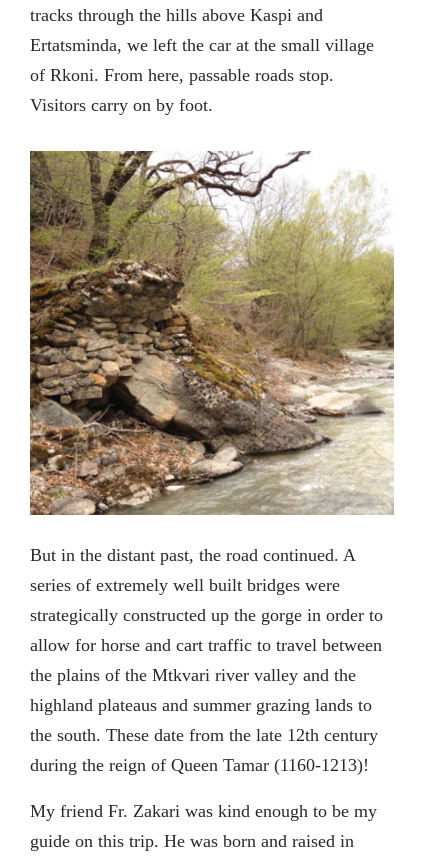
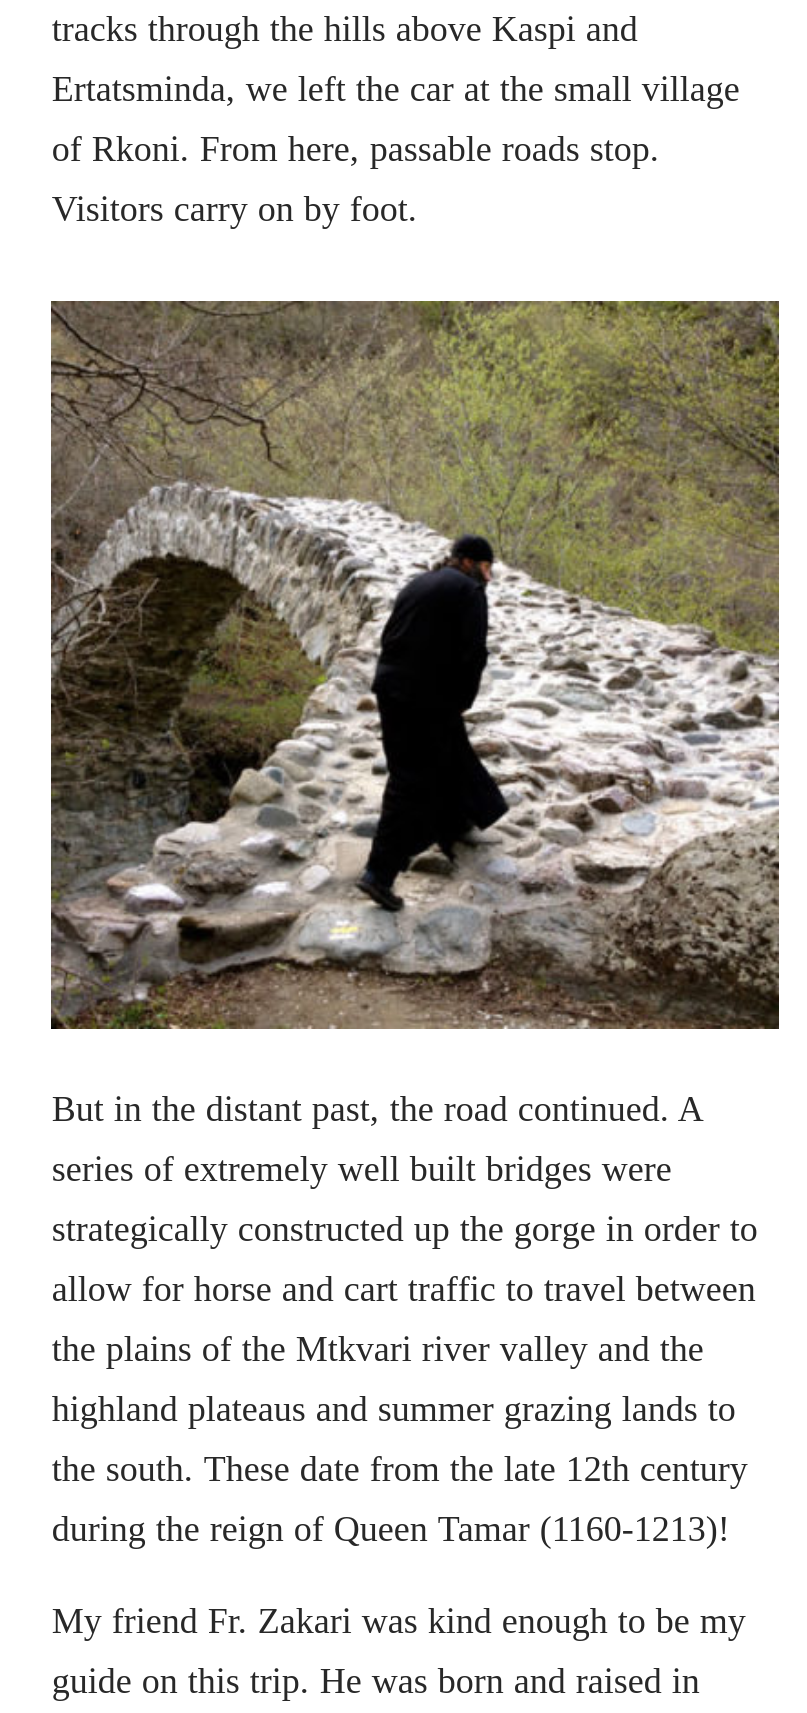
- [image]
+ [image]
